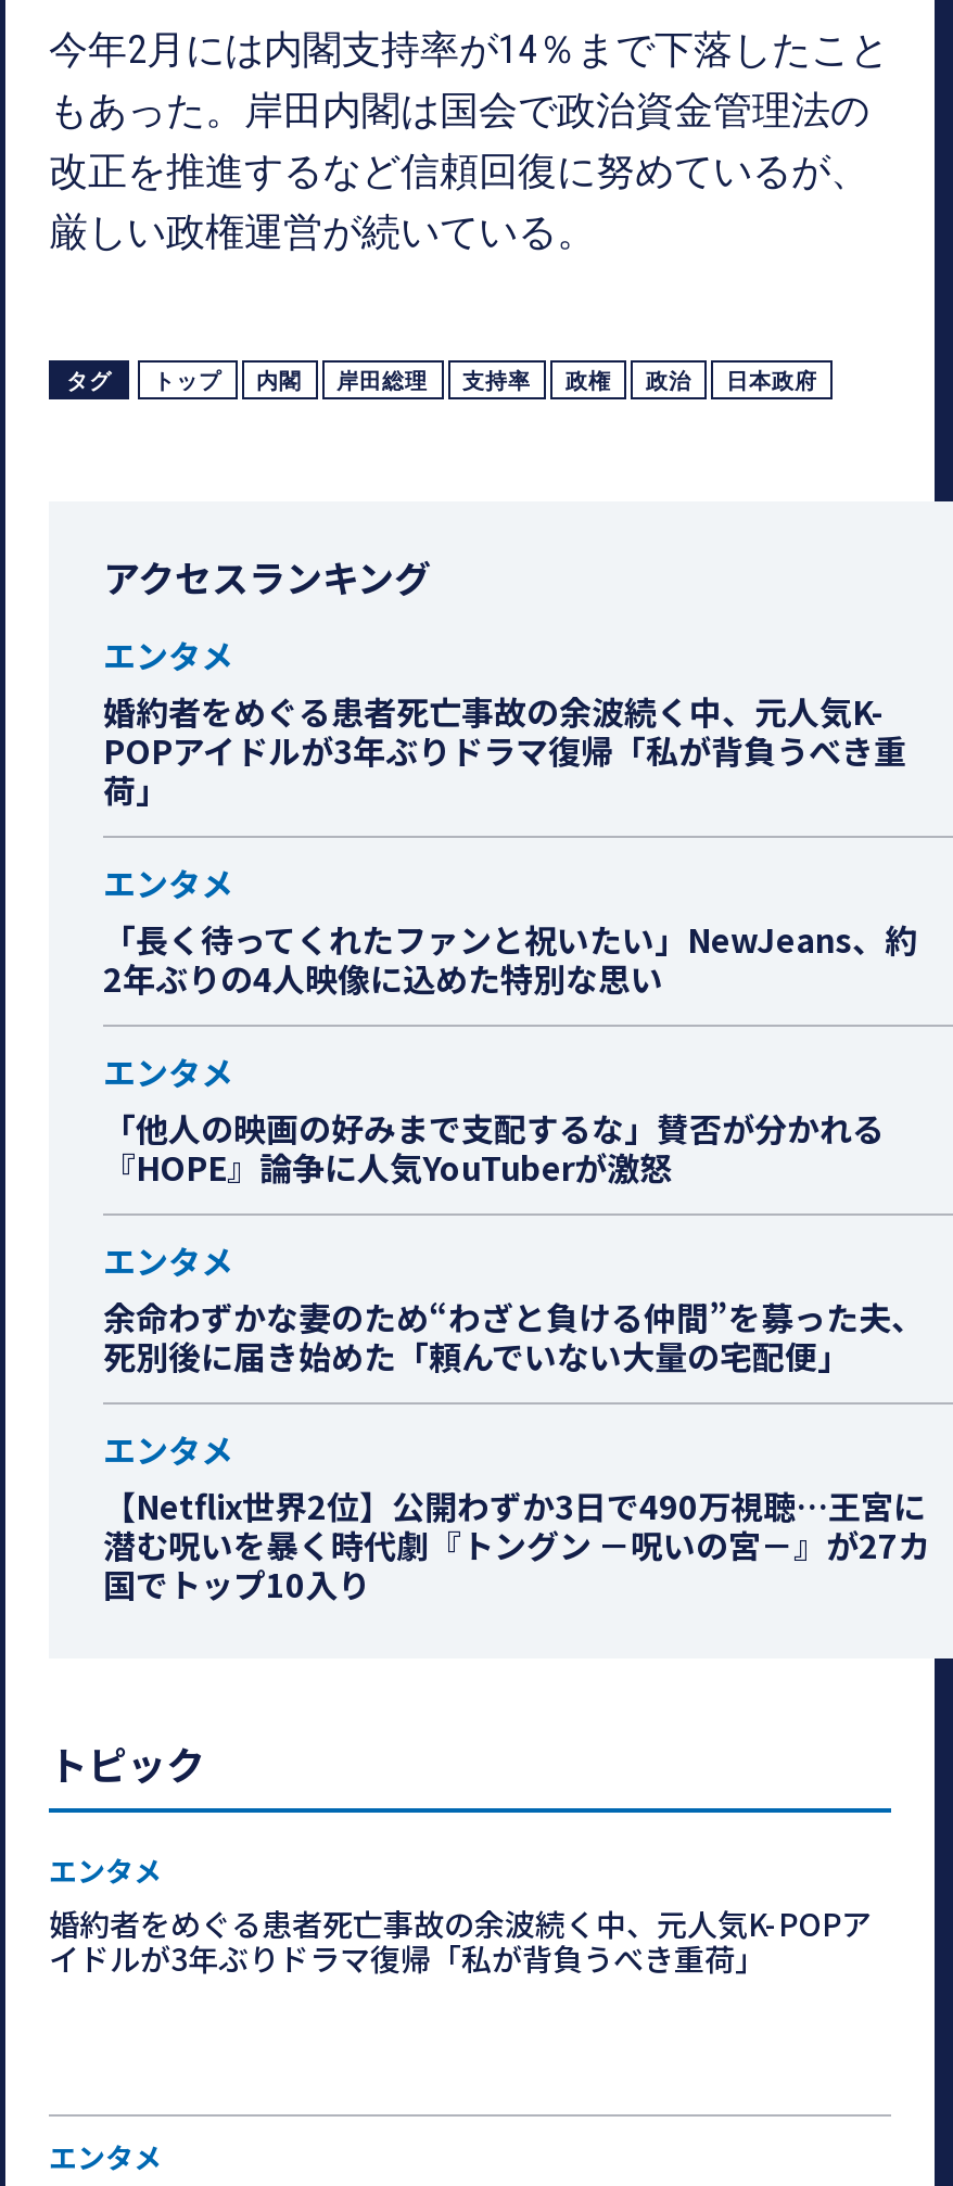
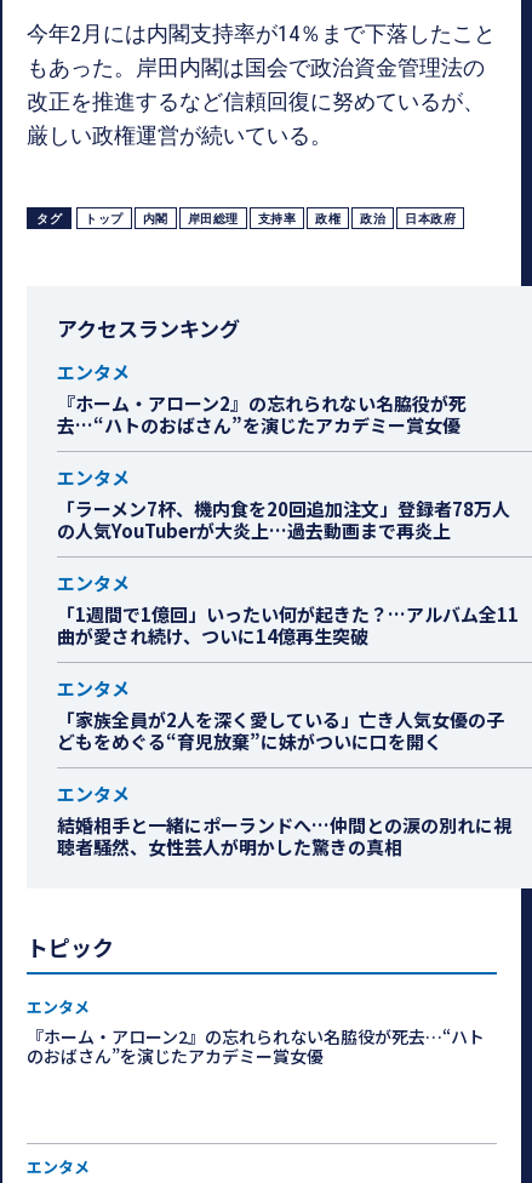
- 婚約者をめぐる患者死亡事故の余波続く中、元人気K-
- POPアイドルが3年ぶりドラマ復帰「私が背負うべき重
- 荷」
+ 『ホーム・アローン2』の忘れられない名脇役が死
+ 去…“ハトのおばさん”を演じたアカデミー賞女優

- 「長く待ってくれたファンと祝いたい」NewJeans、約
- 2年ぶりの4人映像に込めた特別な思い
+ 「ラーメン7杯、機内食を20回追加注文」登録者78万人
+ の人気YouTuberが大炎上…過去動画まで再炎上

- 「他人の映画の好みまで支配するな」賛否が分かれる
- 『HOPE』論争に人気YouTuberが激怒
+ 「1週間で1億回」いったい何が起きた？…アルバム全11
+ 曲が愛され続け、ついに14億再生突破

- 余命わずかな妻のため“わざと負ける仲間”を募った夫、
- 死別後に届き始めた「頼んでいない大量の宅配便」
+ 「家族全員が2人を深く愛している」亡き人気女優の子
+ どもをめぐる“育児放棄”に妹がついに口を開く

- 【Netflix世界2位】公開わずか3日で490万視聴…王宮に
- 潜む呪いを暴く時代劇『トングン －呪いの宮－』が27カ
- 国でトップ10入り
+ 結婚相手と一緒にポーランドへ…仲間との涙の別れに視
+ 聴者騒然、女性芸人が明かした驚きの真相

- 婚約者をめぐる患者死亡事故の余波続く中、元人気K-POPア
- イドルが3年ぶりドラマ復帰「私が背負うべき重荷」
+ 『ホーム・アローン2』の忘れられない名脇役が死去…“ハト
+ のおばさん”を演じたアカデミー賞女優
